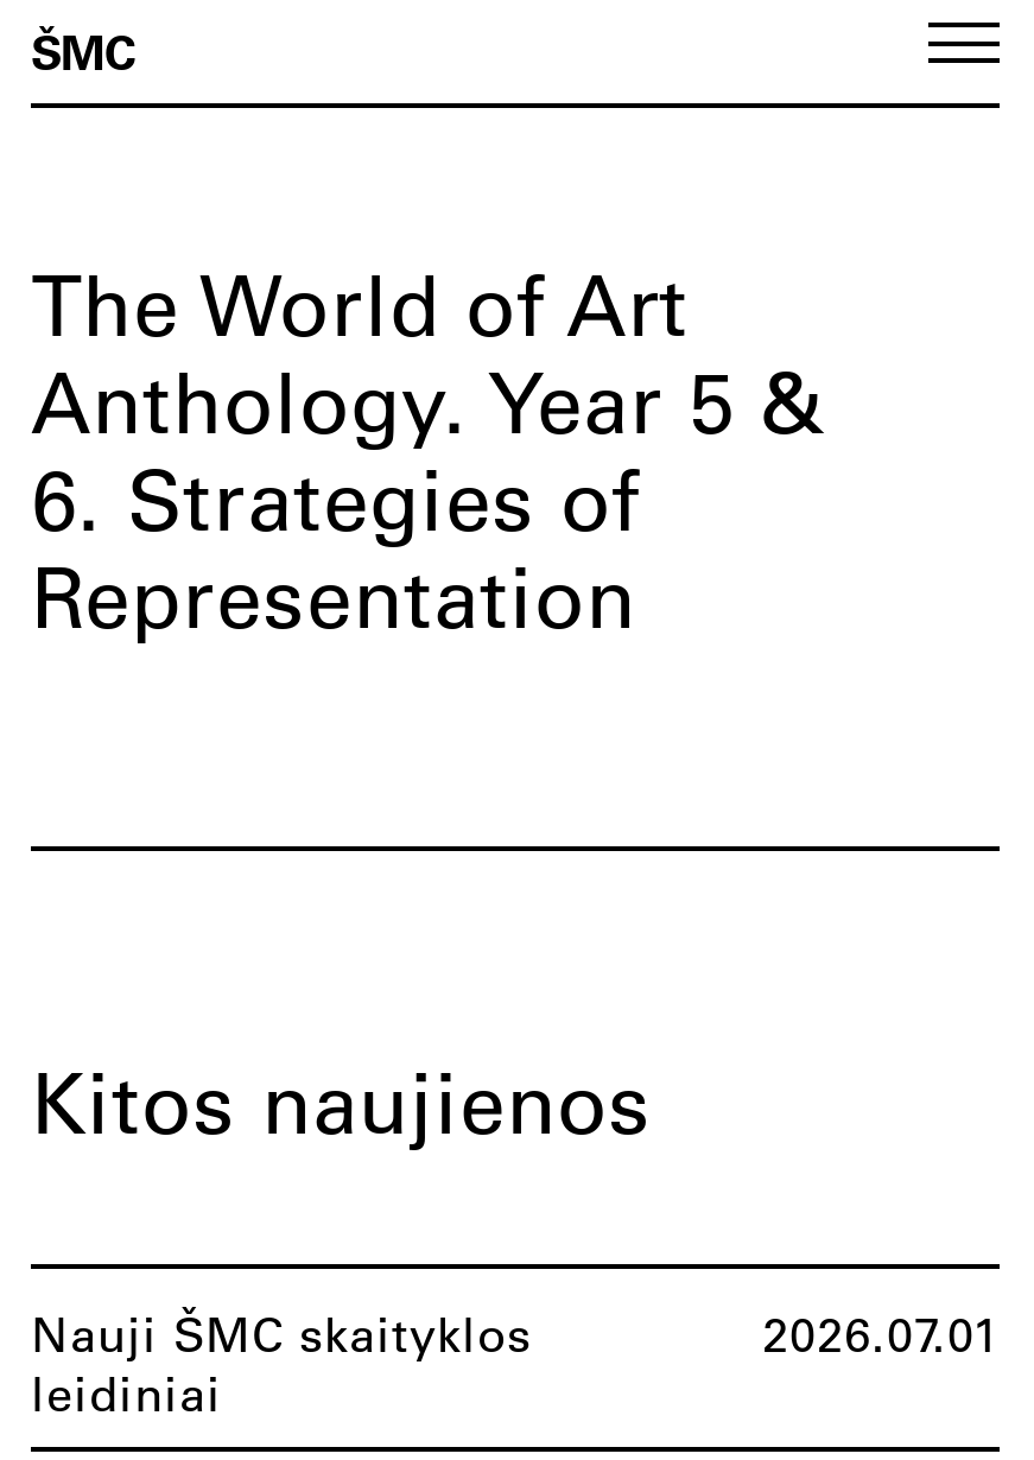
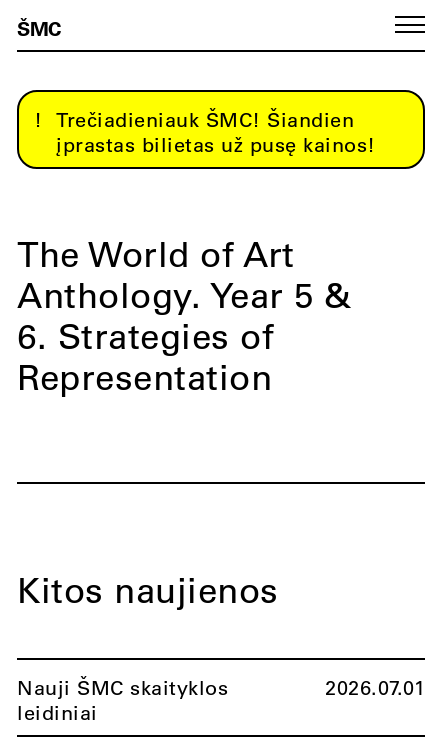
+ Trečiadieniauk ŠMC! Šiandien
+ įprastas bilietas už pusę kainos!
